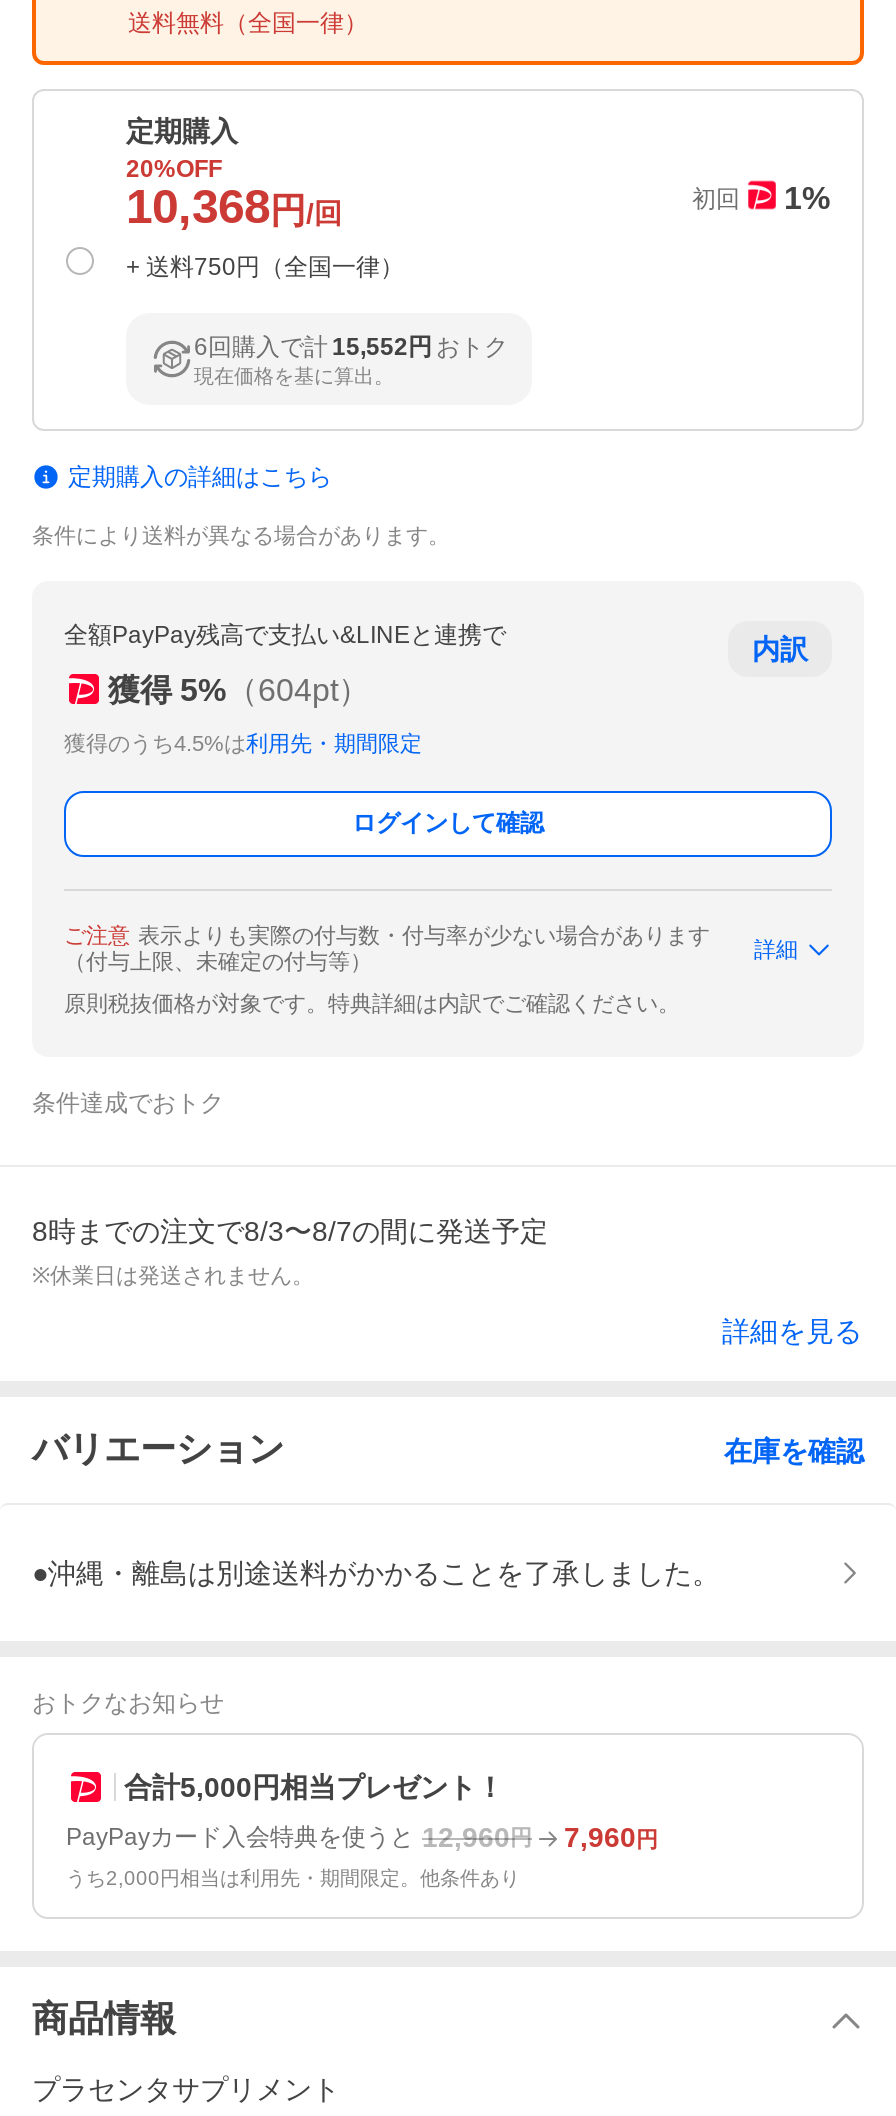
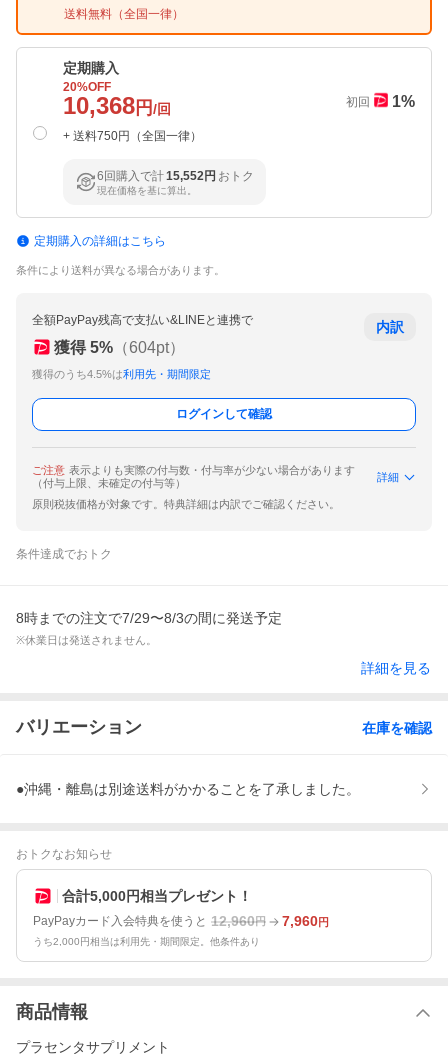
- 8時までの注文で8/3〜8/7の間に発送予定
+ 8時までの注文で7/29〜8/3の間に発送予定
